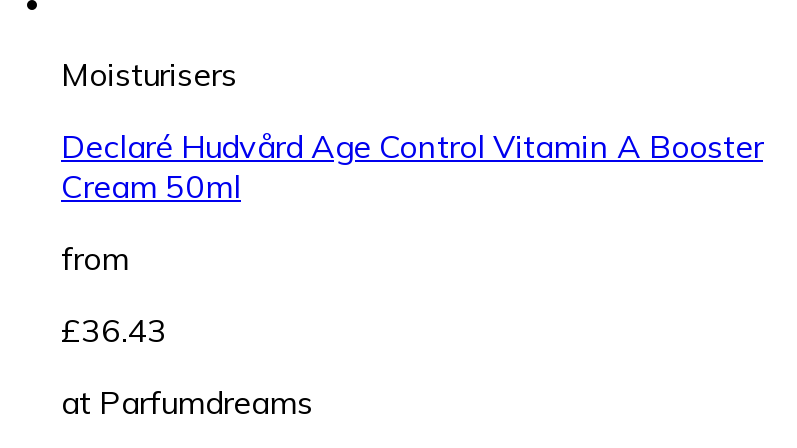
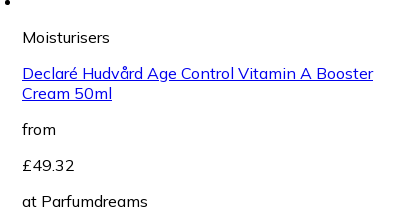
- £36.43
+ £49.32
